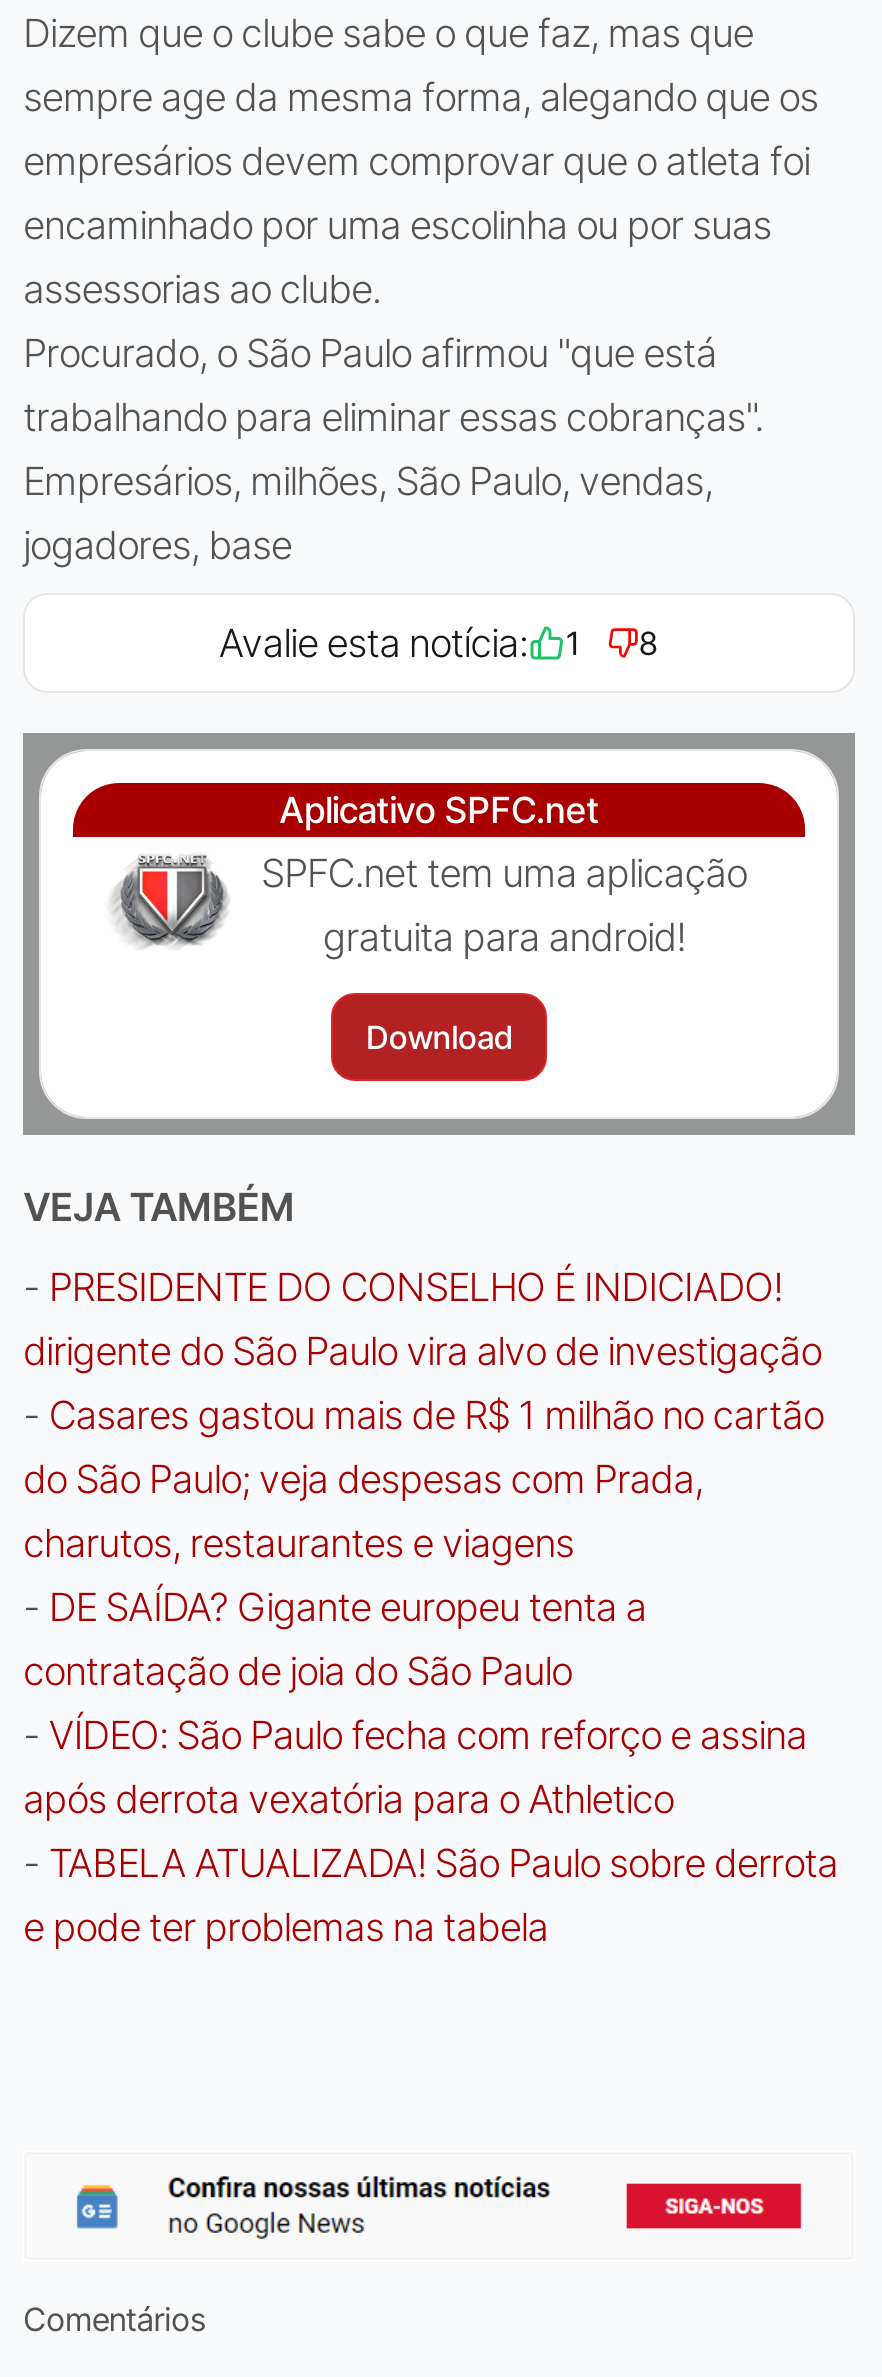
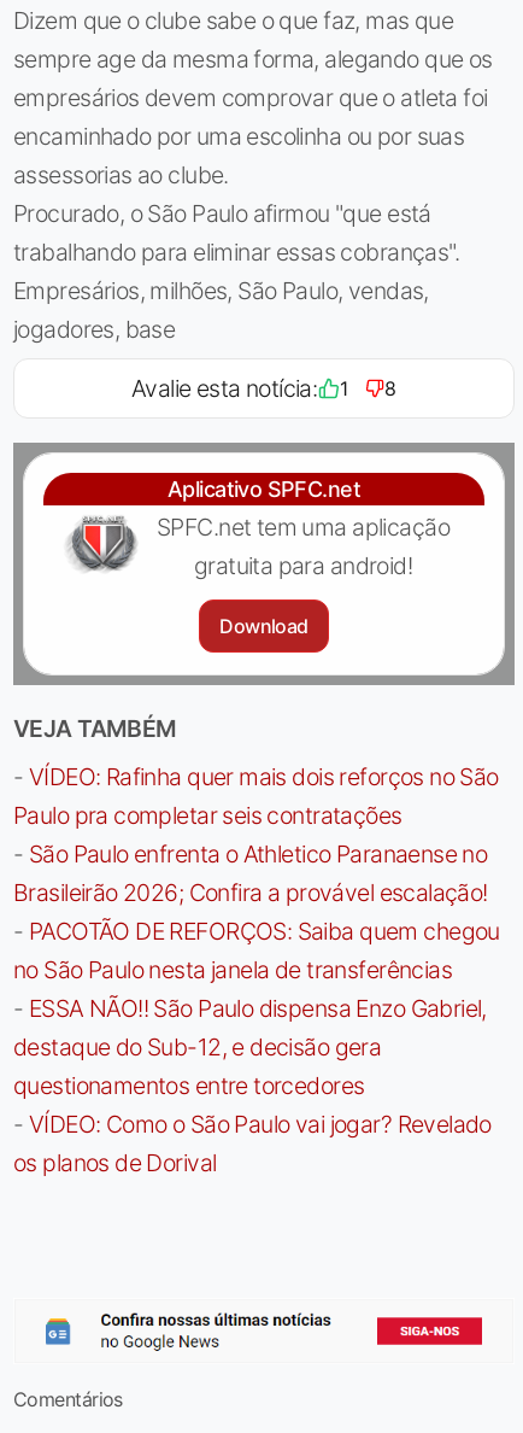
- - PRESIDENTE DO CONSELHO É INDICIADO!
- dirigente do São Paulo vira alvo de investigação
- - Casares gastou mais de R$ 1 milhão no cartão
- do São Paulo; veja despesas com Prada,
- charutos, restaurantes e viagens
- - DE SAÍDA? Gigante europeu tenta a
- contratação de joia do São Paulo
- - VÍDEO: São Paulo fecha com reforço e assina
- após derrota vexatória para o Athletico
- - TABELA ATUALIZADA! São Paulo sobre derrota
- e pode ter problemas na tabela
+ - VÍDEO: Rafinha quer mais dois reforços no São
+ Paulo pra completar seis contratações
+ - São Paulo enfrenta o Athletico Paranaense no
+ Brasileirão 2026; Confira a provável escalação!
+ - PACOTÃO DE REFORÇOS: Saiba quem chegou
+ no São Paulo nesta janela de transferências
+ - ESSA NÃO!! São Paulo dispensa Enzo Gabriel,
+ destaque do Sub-12, e decisão gera
+ questionamentos entre torcedores
+ - VÍDEO: Como o São Paulo vai jogar? Revelado
+ os planos de Dorival
